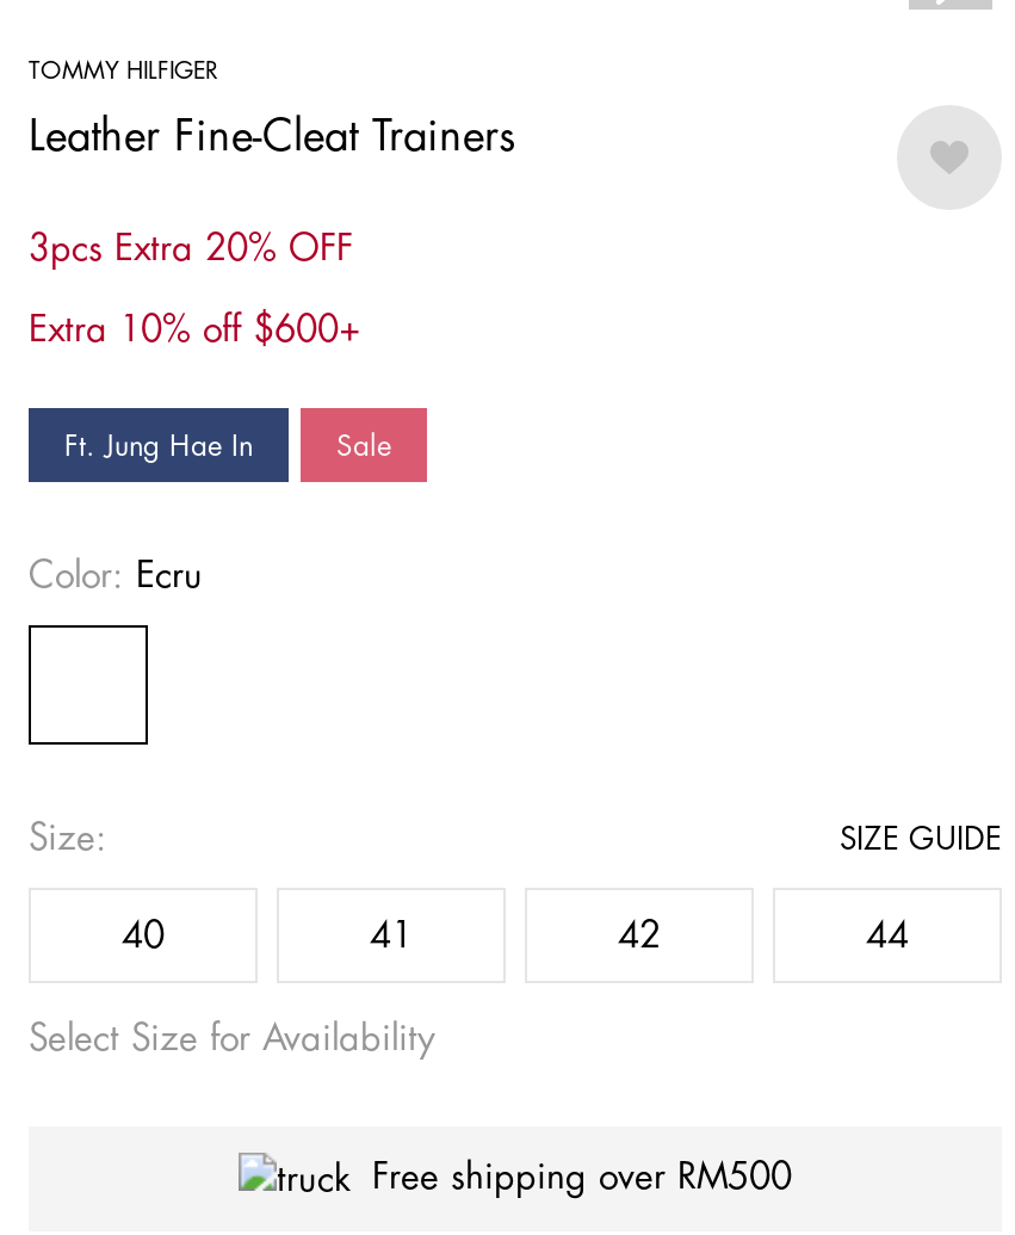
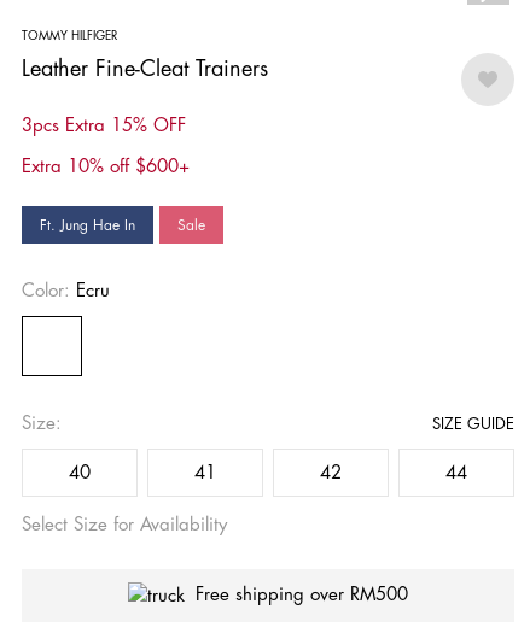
- 3pcs Extra 20% OFF
+ 3pcs Extra 15% OFF
